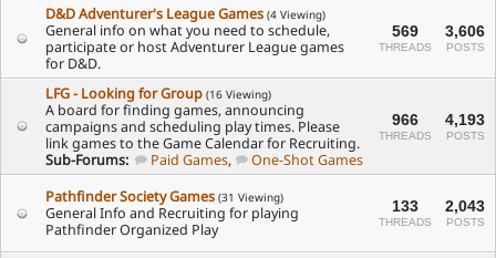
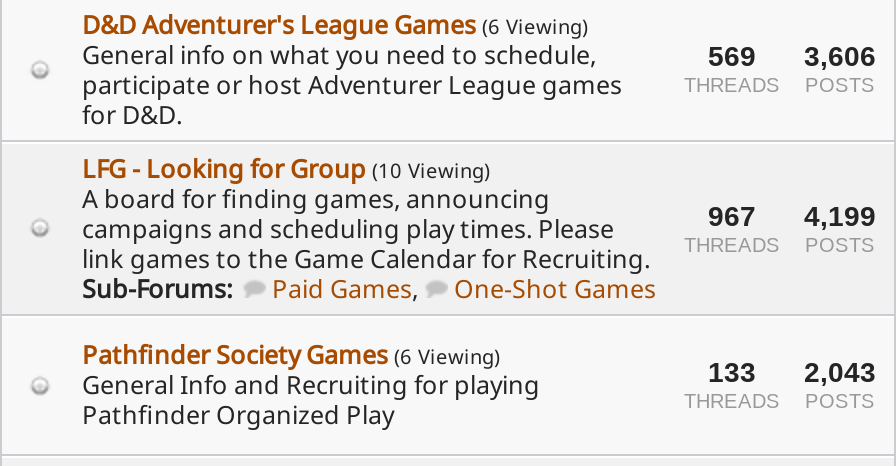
- D&D Adventurer's League Games (4 Viewing)
+ D&D Adventurer's League Games (6 Viewing)

- LFG - Looking for Group (16 Viewing)
+ LFG - Looking for Group (10 Viewing)

- 966
+ 967

- 4,193
+ 4,199

- Pathfinder Society Games (31 Viewing)
+ Pathfinder Society Games (6 Viewing)
